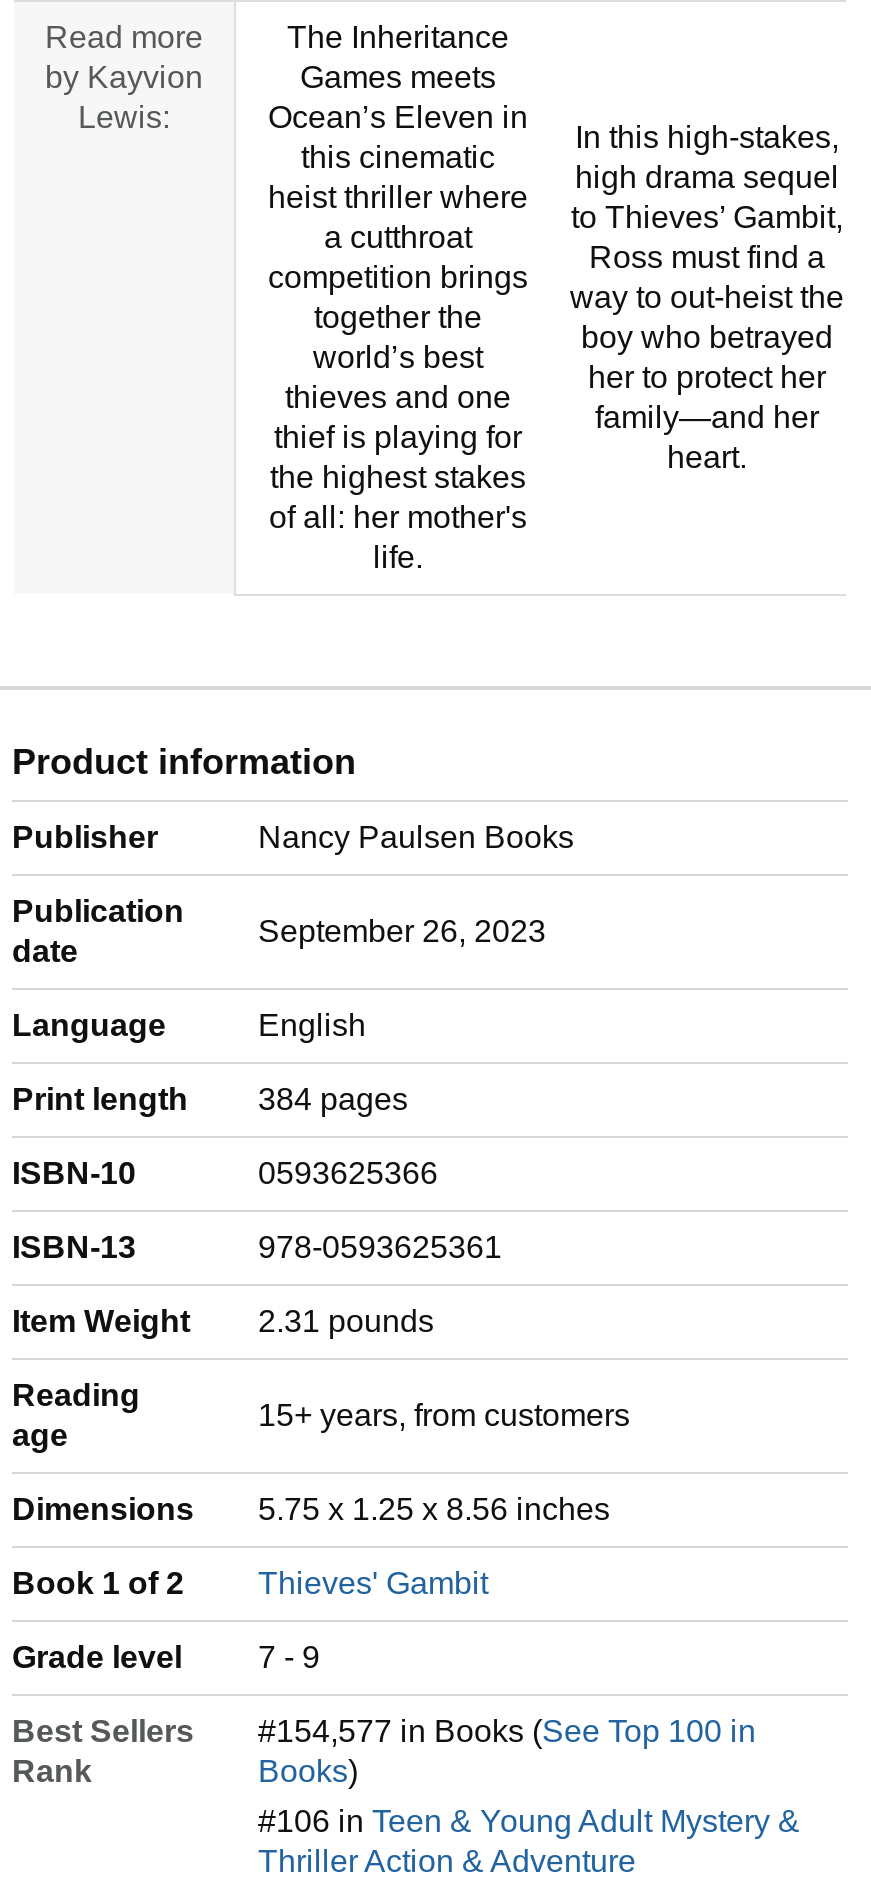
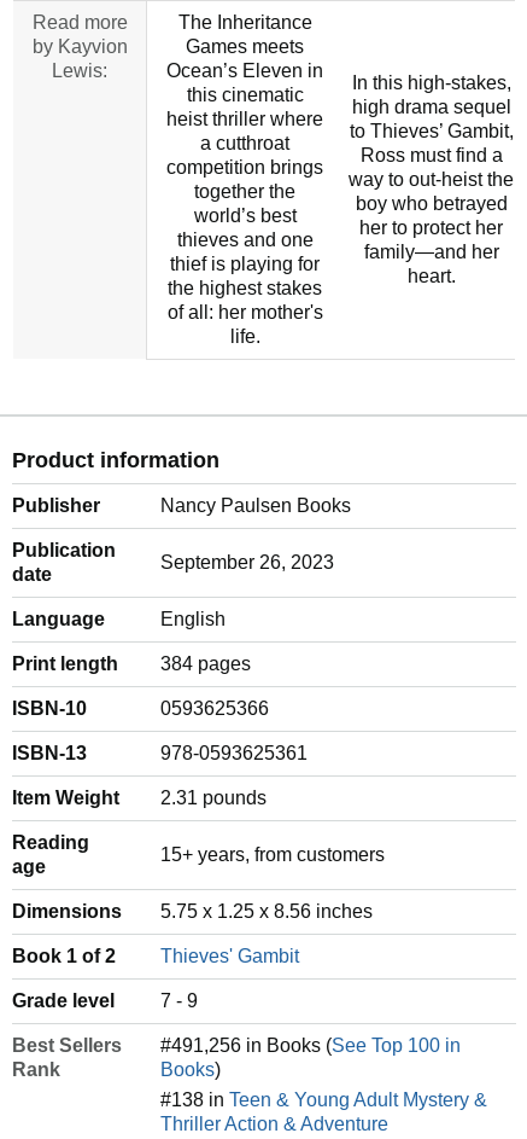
- #154,577 in Books (See Top 100 in
+ #491,256 in Books (See Top 100 in

- #106 in Teen & Young Adult Mystery &
+ #138 in Teen & Young Adult Mystery &
